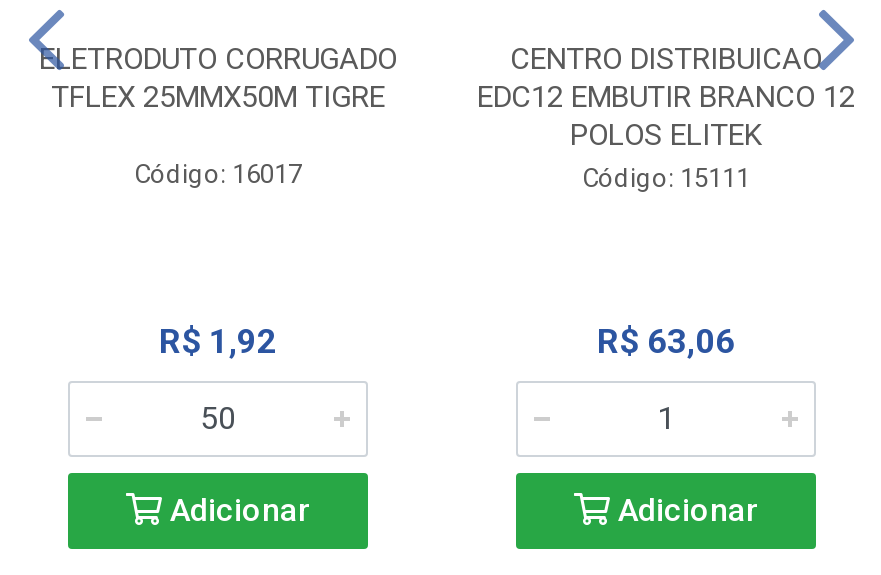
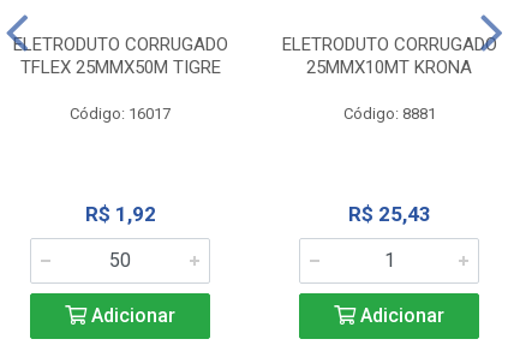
- CENTRO DISTRIBUICAO
- EDC12 EMBUTIR BRANCO 12
- POLOS ELITEK
- Código: 15111
+ ELETRODUTO CORRUGADO
+ 25MMX10MT KRONA
+ Código: 8881

- R$ 63,06
+ R$ 25,43
